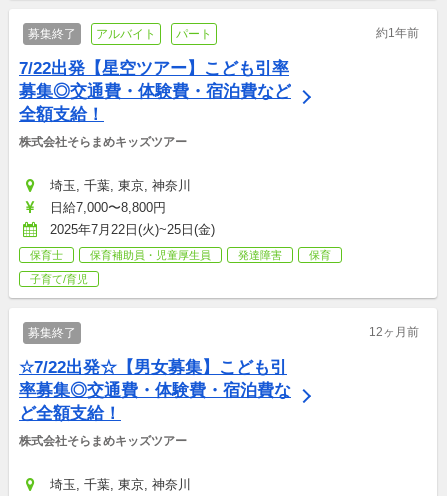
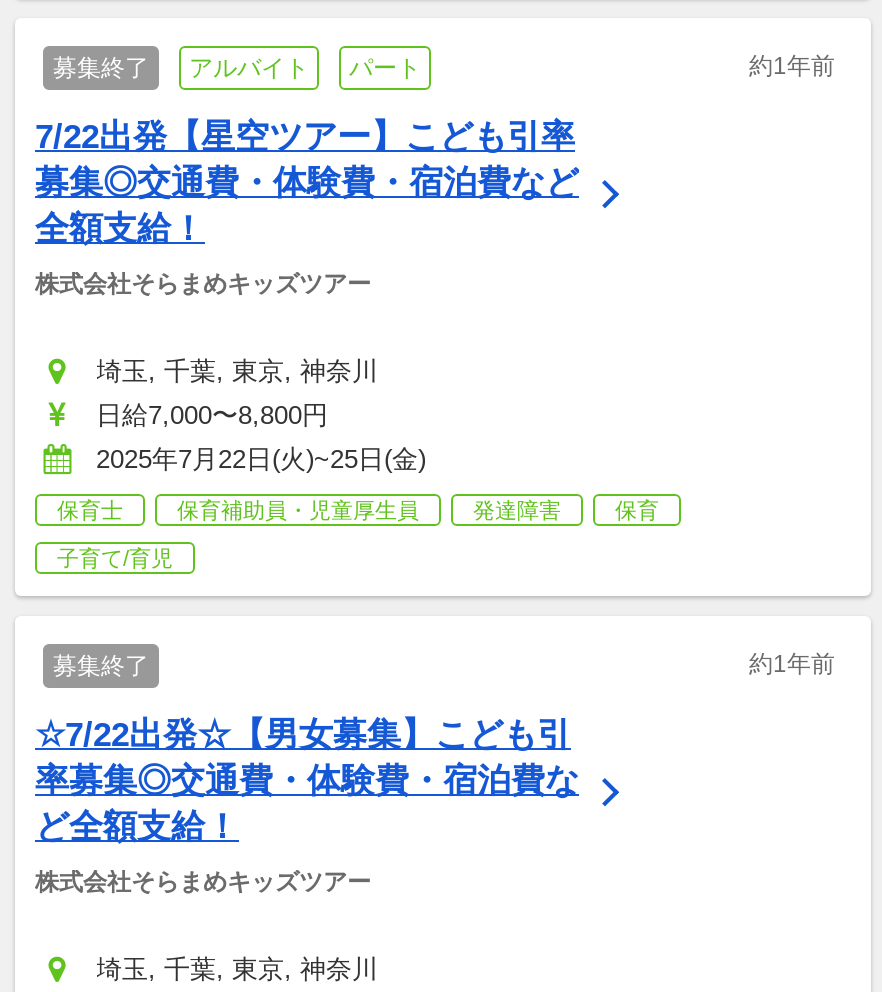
- 12ヶ月前
+ 約1年前
